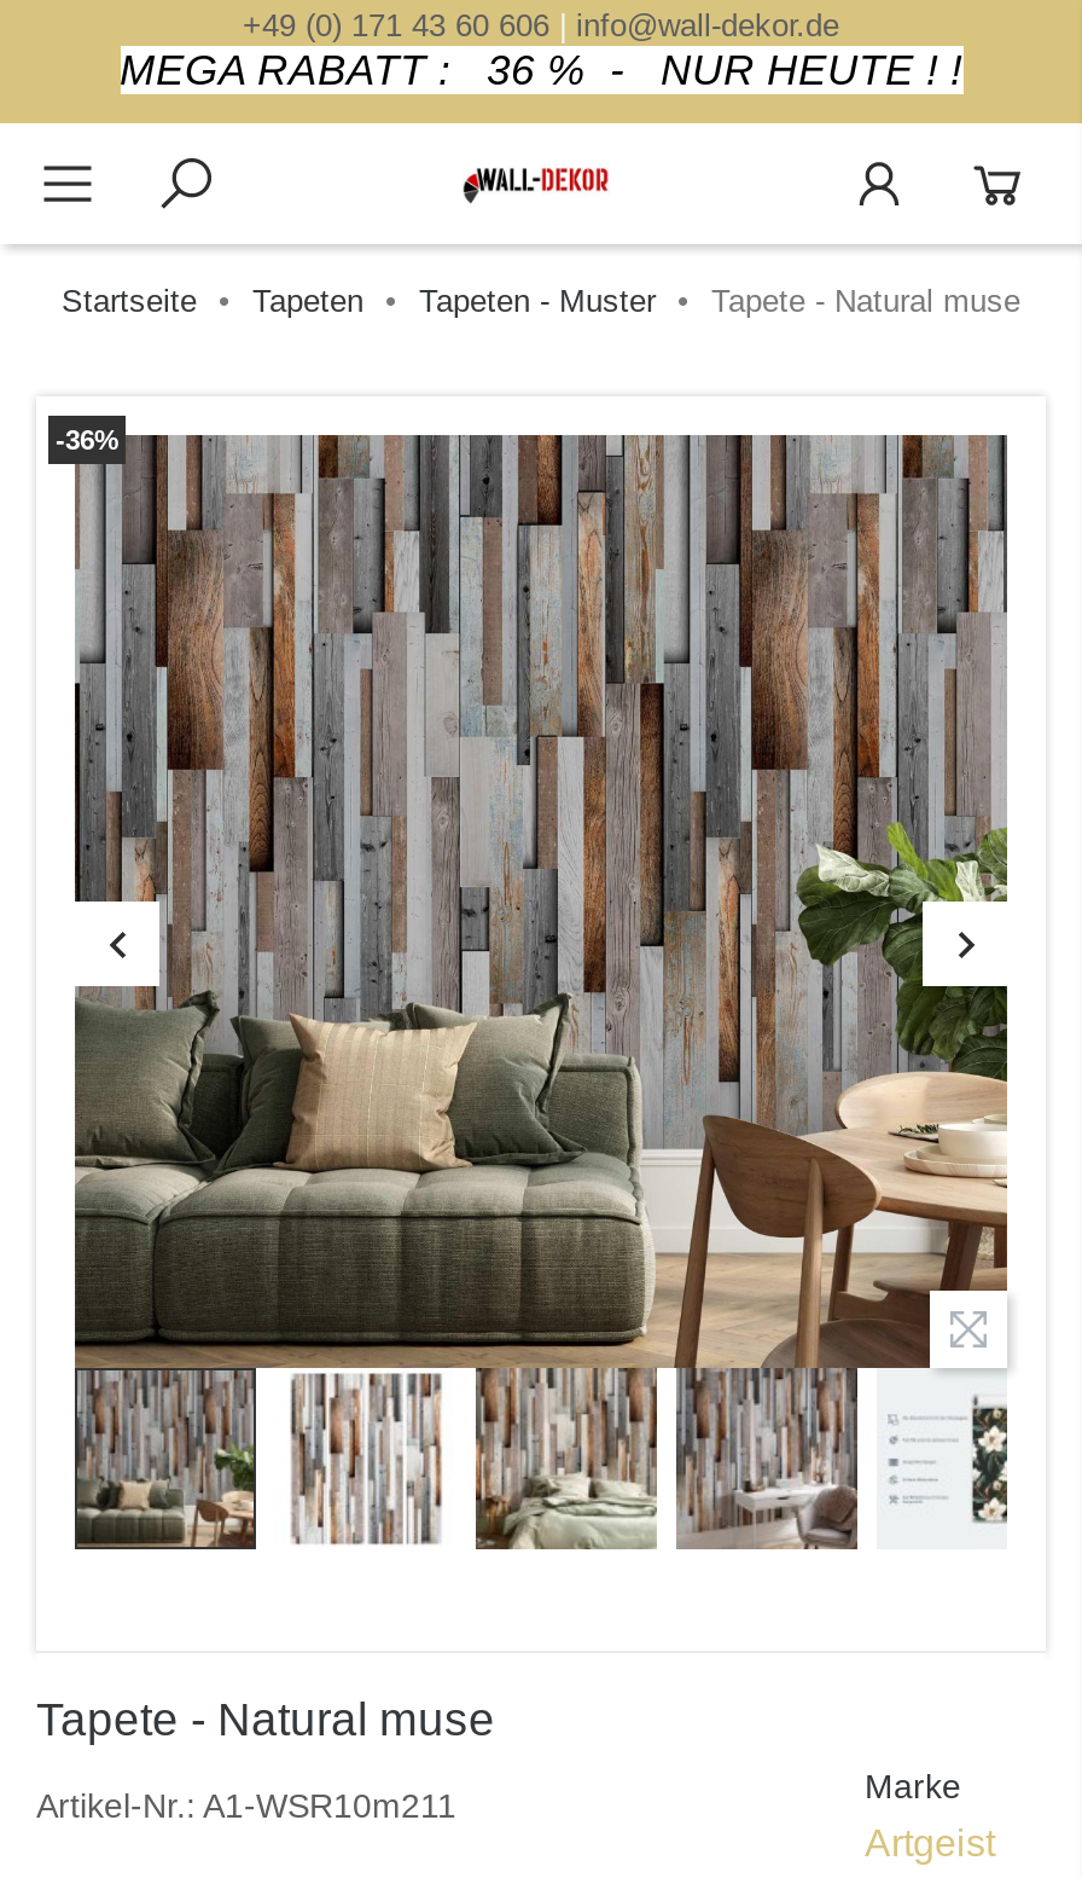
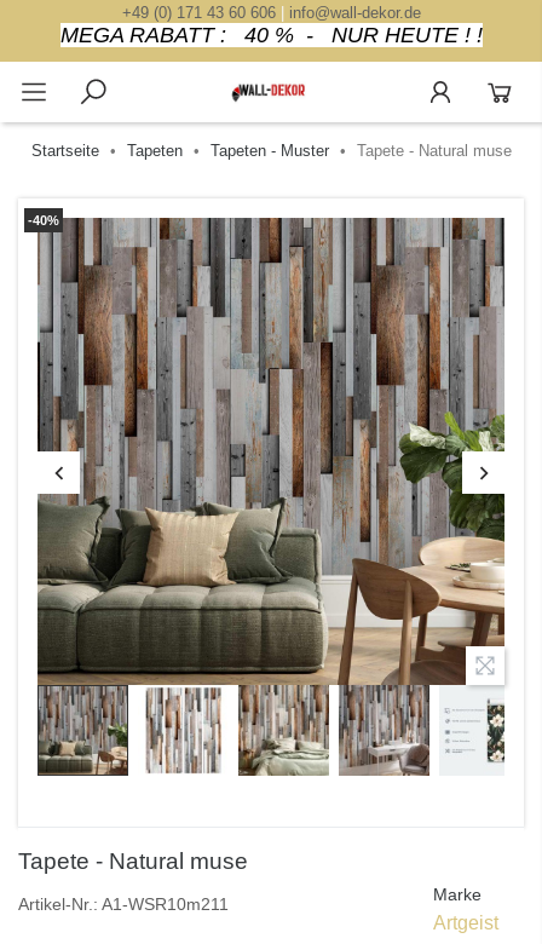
- MEGA RABATT : 36 % - NUR HEUTE ! !
+ MEGA RABATT : 40 % - NUR HEUTE ! !

- -36%
+ -40%
